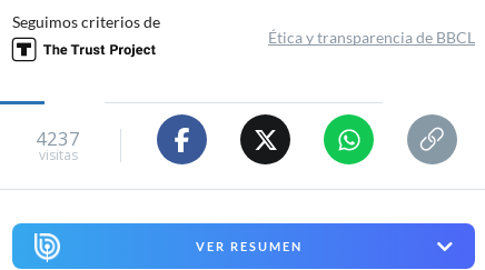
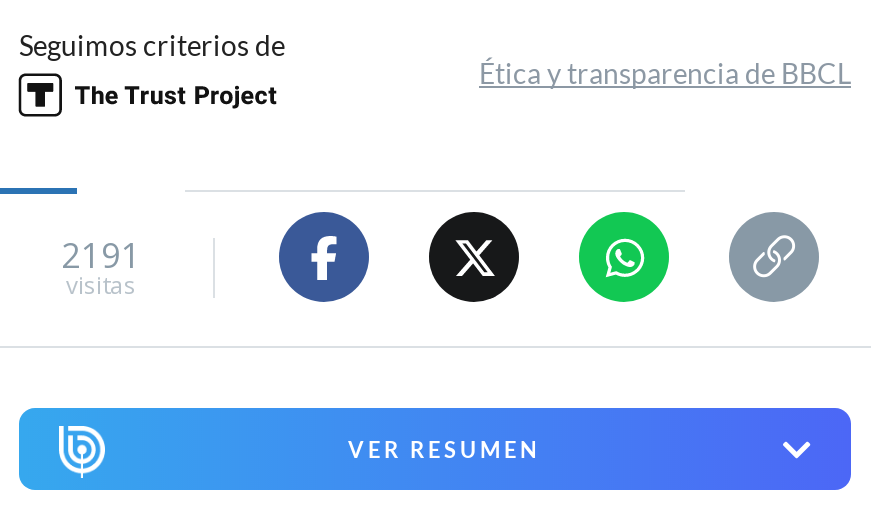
- 4237
+ 2191
